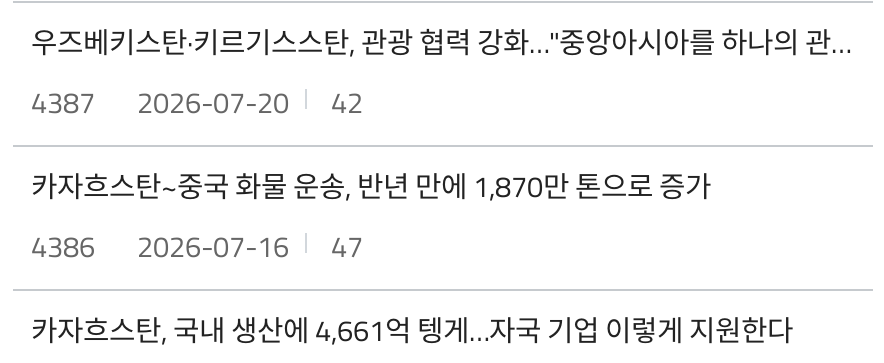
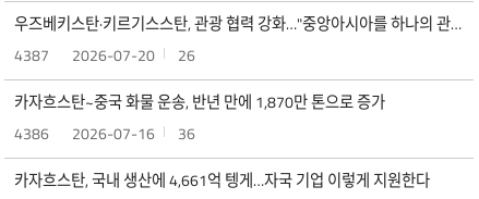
- 4387 2026-07-20 42
+ 4387 2026-07-20 26

- 4386 2026-07-16 47
+ 4386 2026-07-16 36
